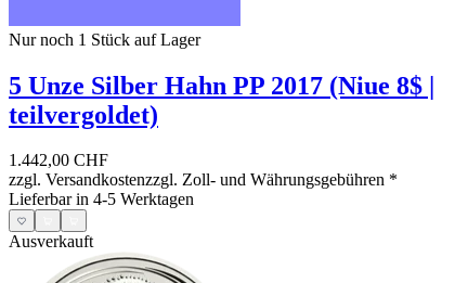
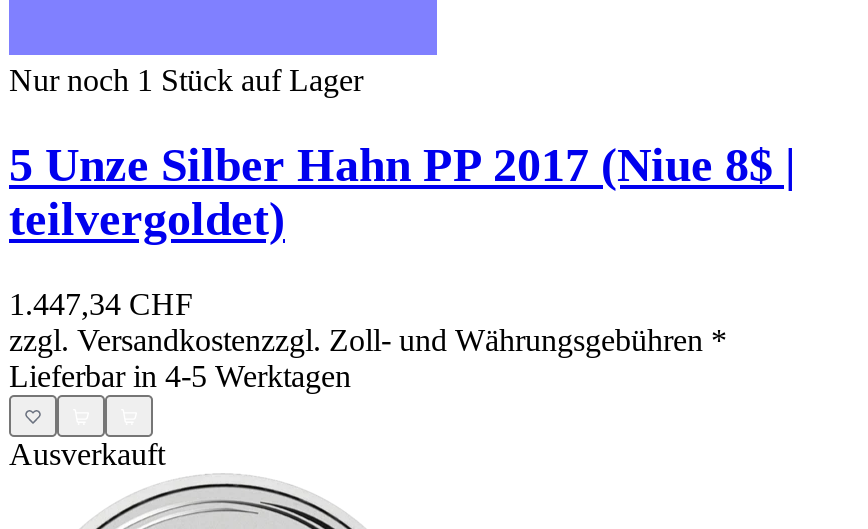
- 1.442,00 CHF
+ 1.447,34 CHF
